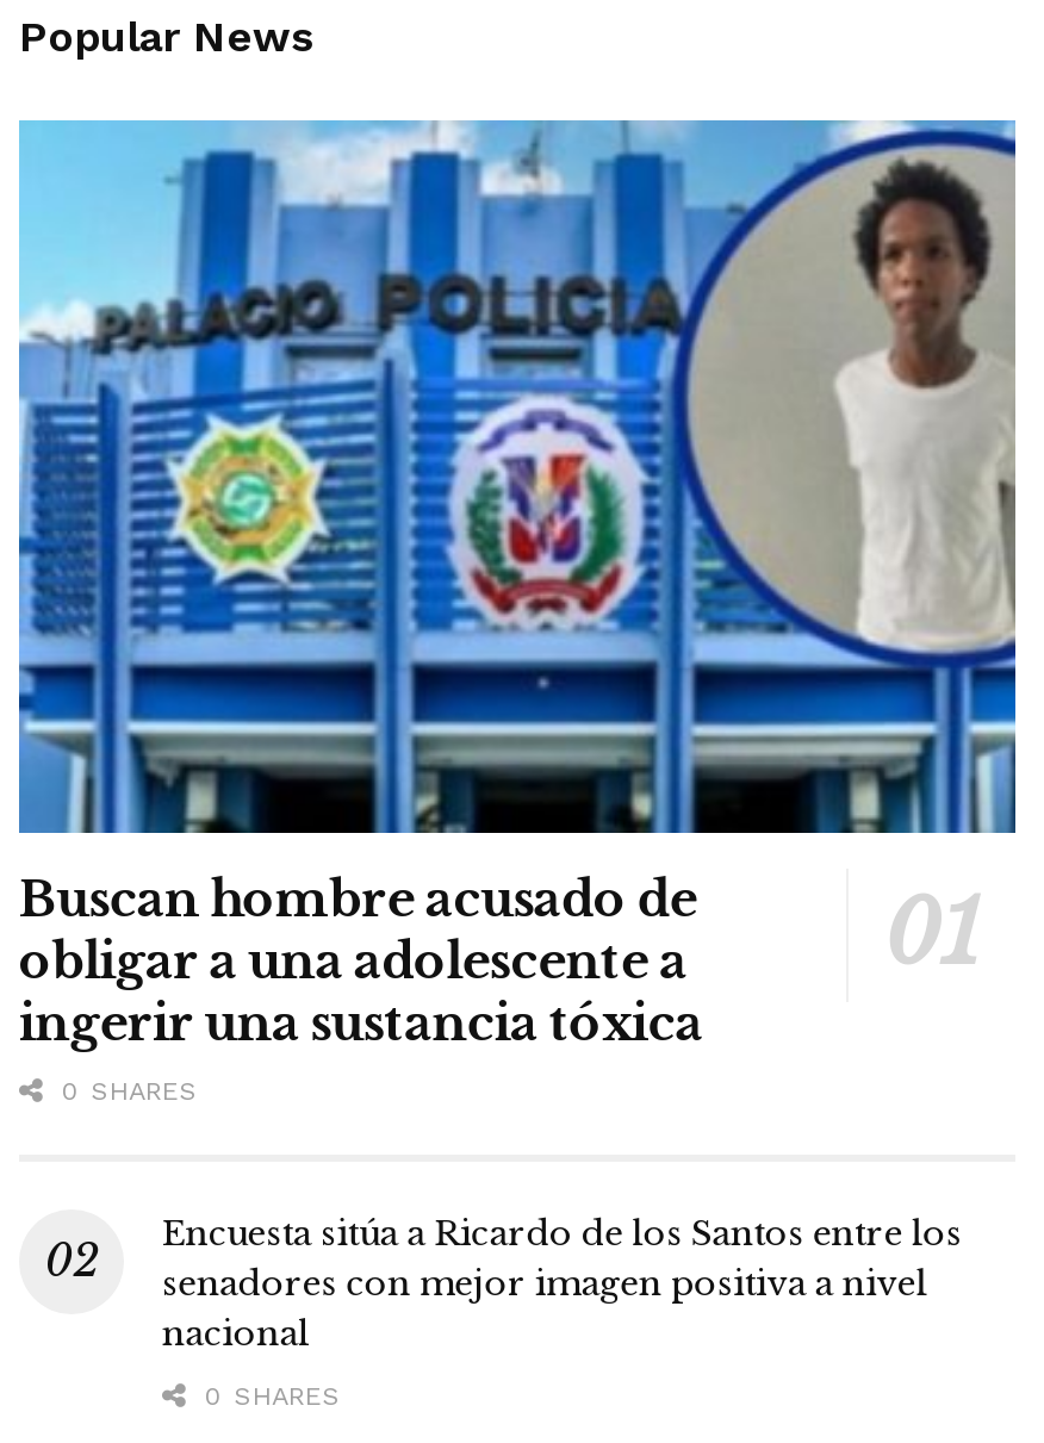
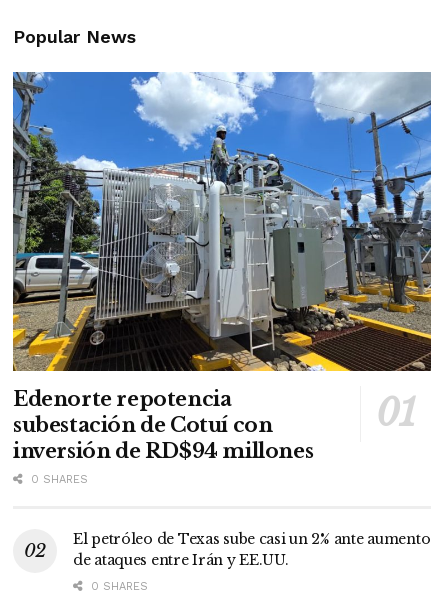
- [image]
- Buscan hombre acusado de
- obligar a una adolescente a
- ingerir una sustancia tóxica
+ [image]
+ Edenorte repotencia
+ subestación de Cotuí con
+ inversión de RD$94 millones

- Encuesta sitúa a Ricardo de los Santos entre los
- senadores con mejor imagen positiva a nivel
- nacional
+ El petróleo de Texas sube casi un 2% ante aumento
+ de ataques entre Irán y EE.UU.
